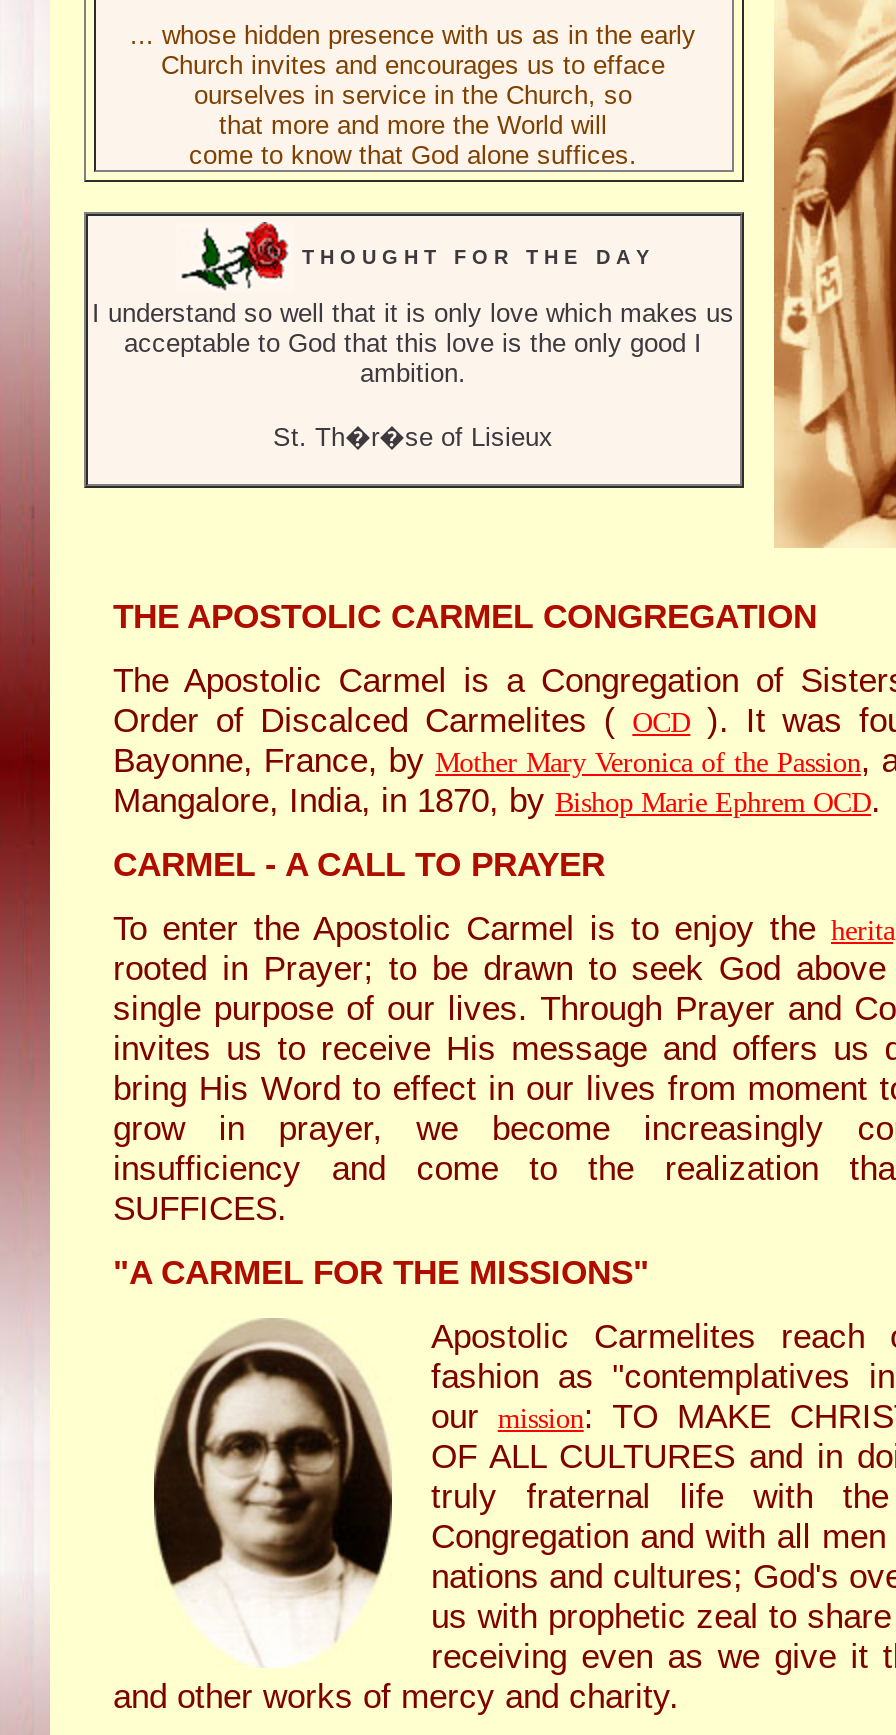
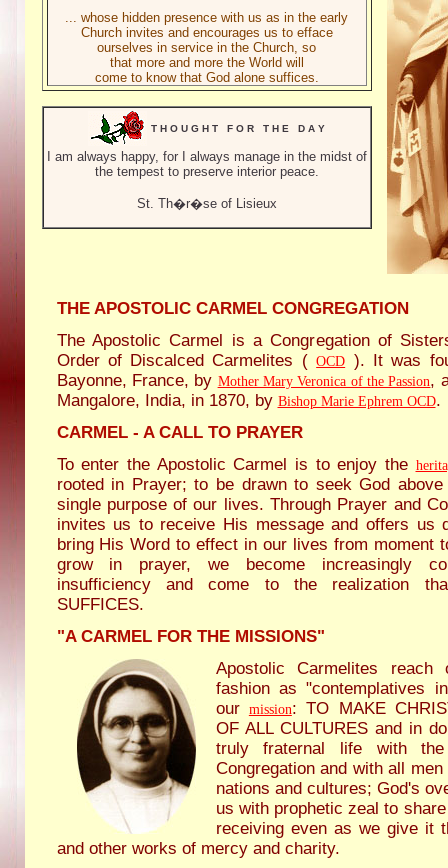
- I understand so well that it is only love which makes us
- acceptable to God that this love is the only good I
- ambition.
+ I am always happy, for I always manage in the midst of
+ the tempest to preserve interior peace.
